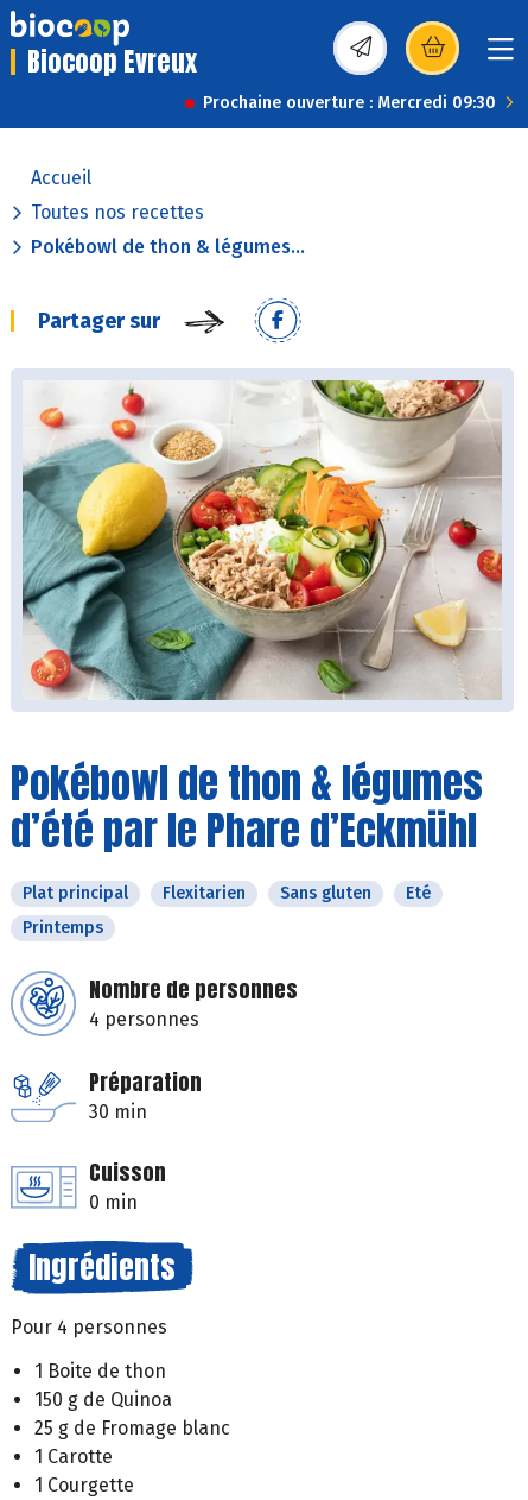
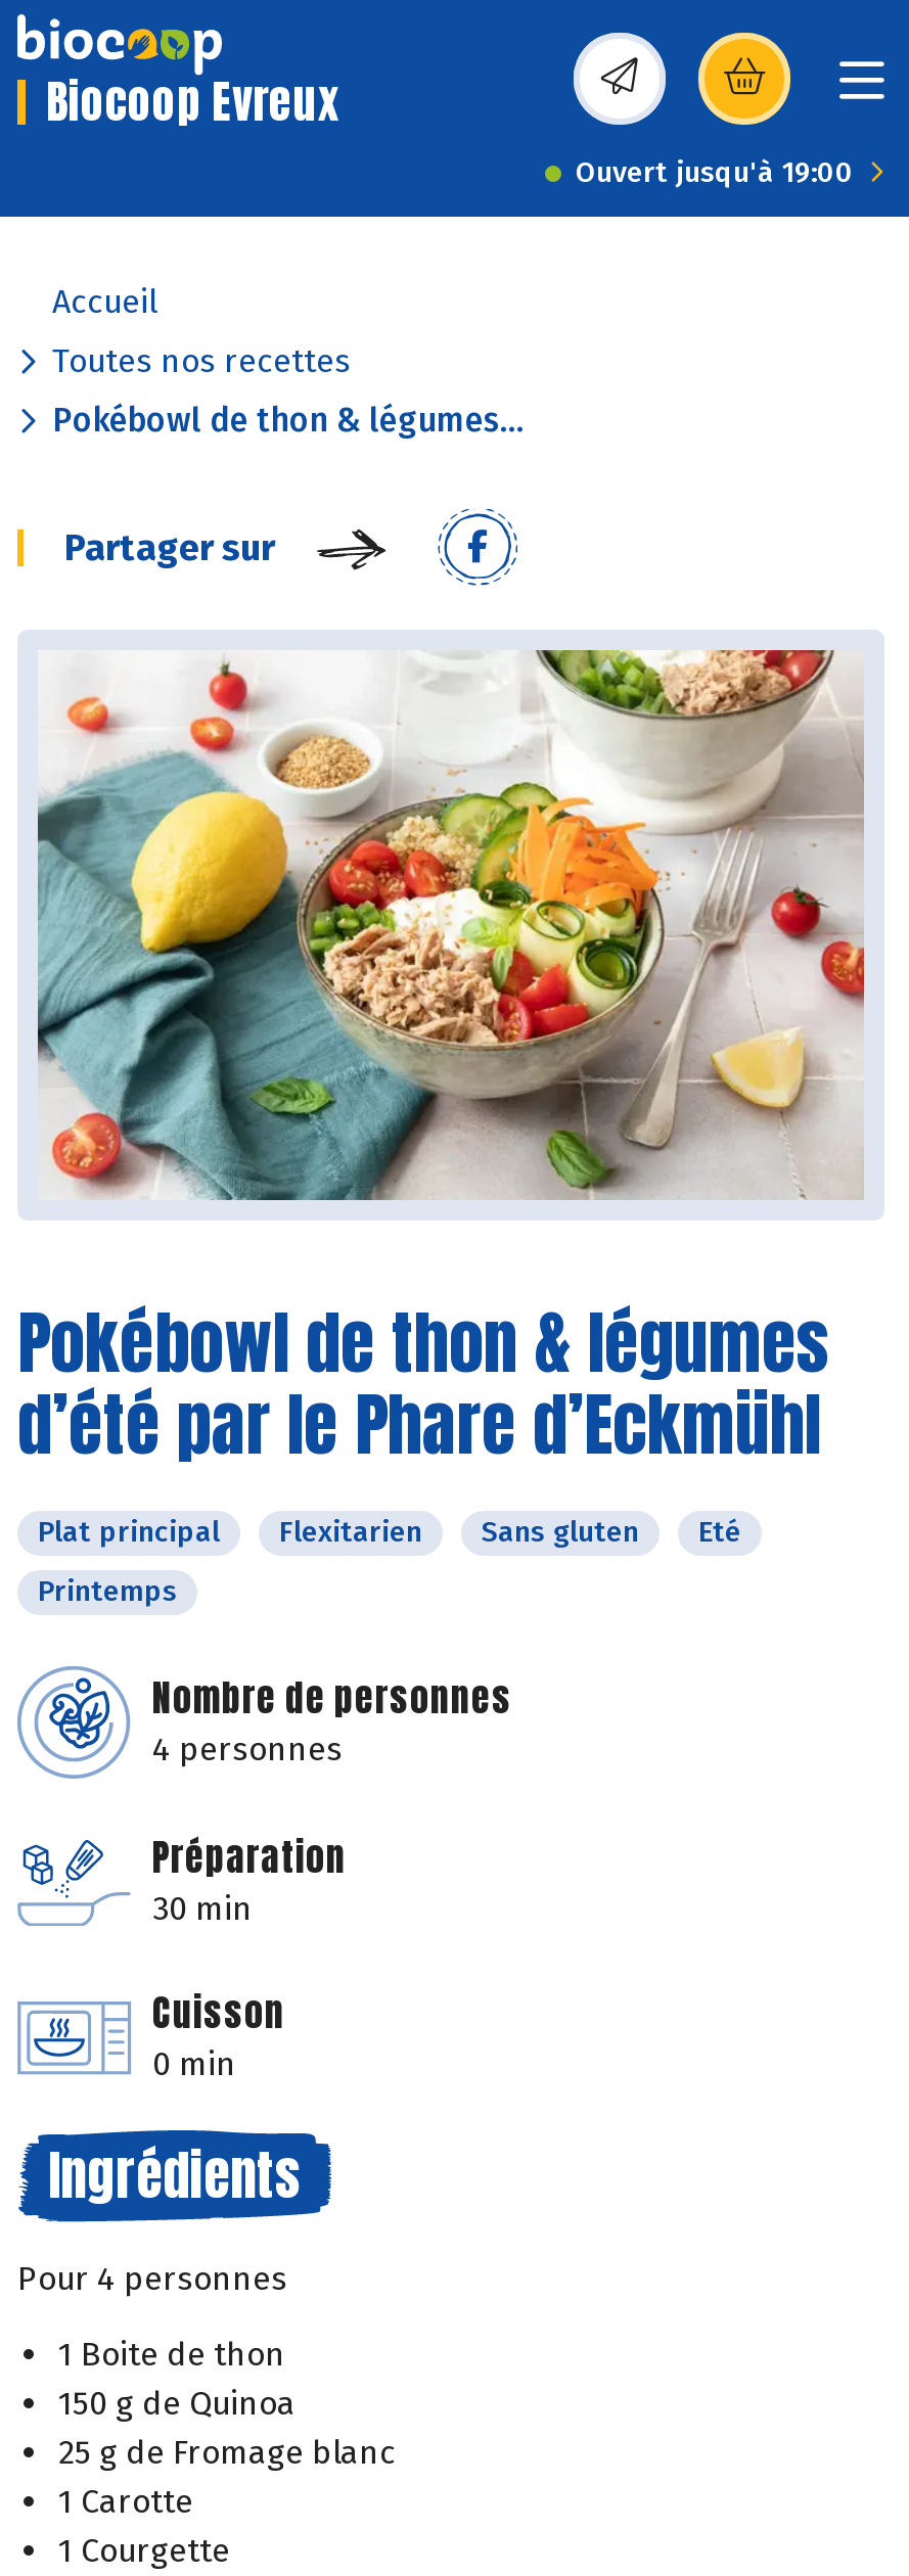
- Prochaine ouverture : Mercredi 09:30
+ Ouvert jusqu'à 19:00
